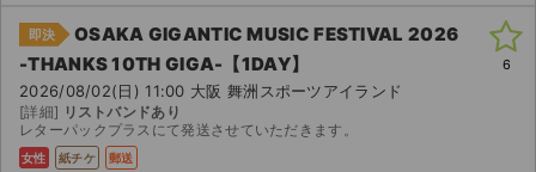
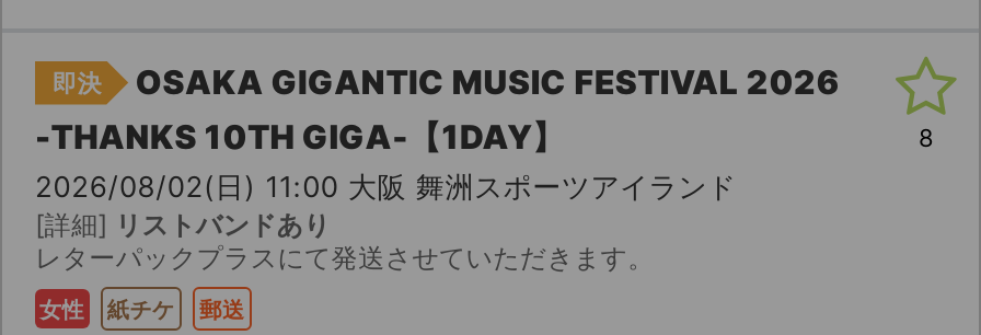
- 6
+ 8
